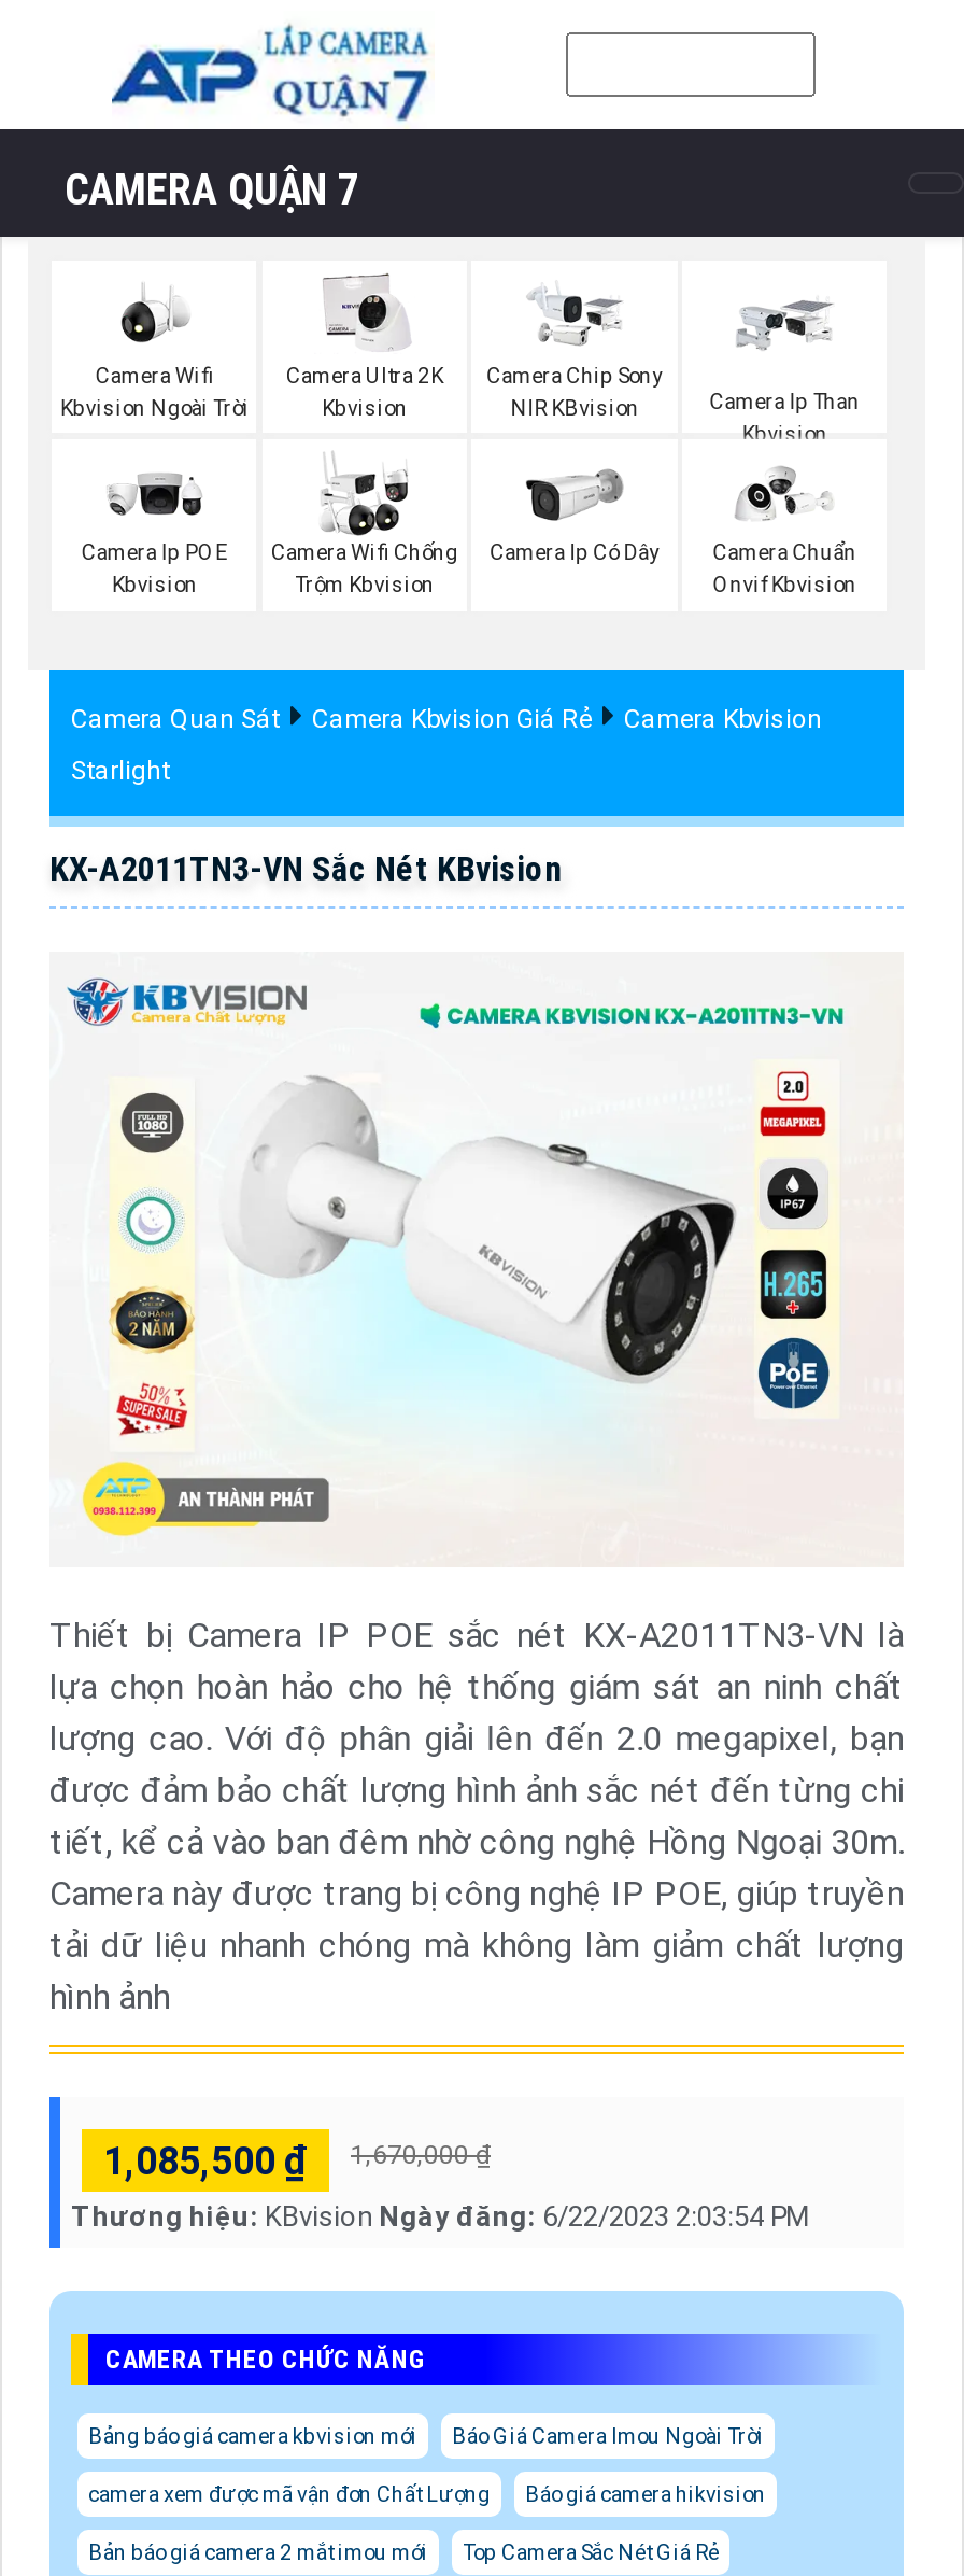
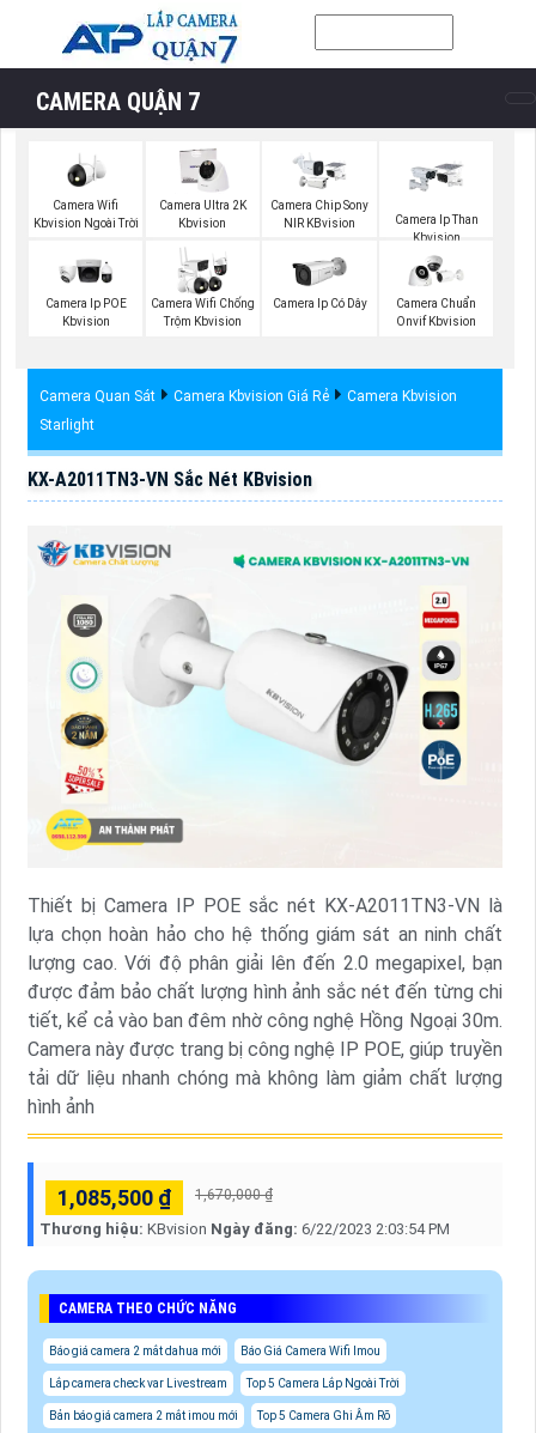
- Bảng báo giá camera kbvision mới
- Báo Giá Camera Imou Ngoài Trời
+ Báo giá camera 2 mắt dahua mới
+ Báo Giá Camera Wifi Imou

- camera xem được mã vận đơn Chất Lượng
- Báo giá camera hikvision
+ Lắp camera check var Livestream
+ Top 5 Camera Lắp Ngoài Trời

- Top Camera Sắc Nét Giá Rẻ
+ Top 5 Camera Ghi Âm Rõ
